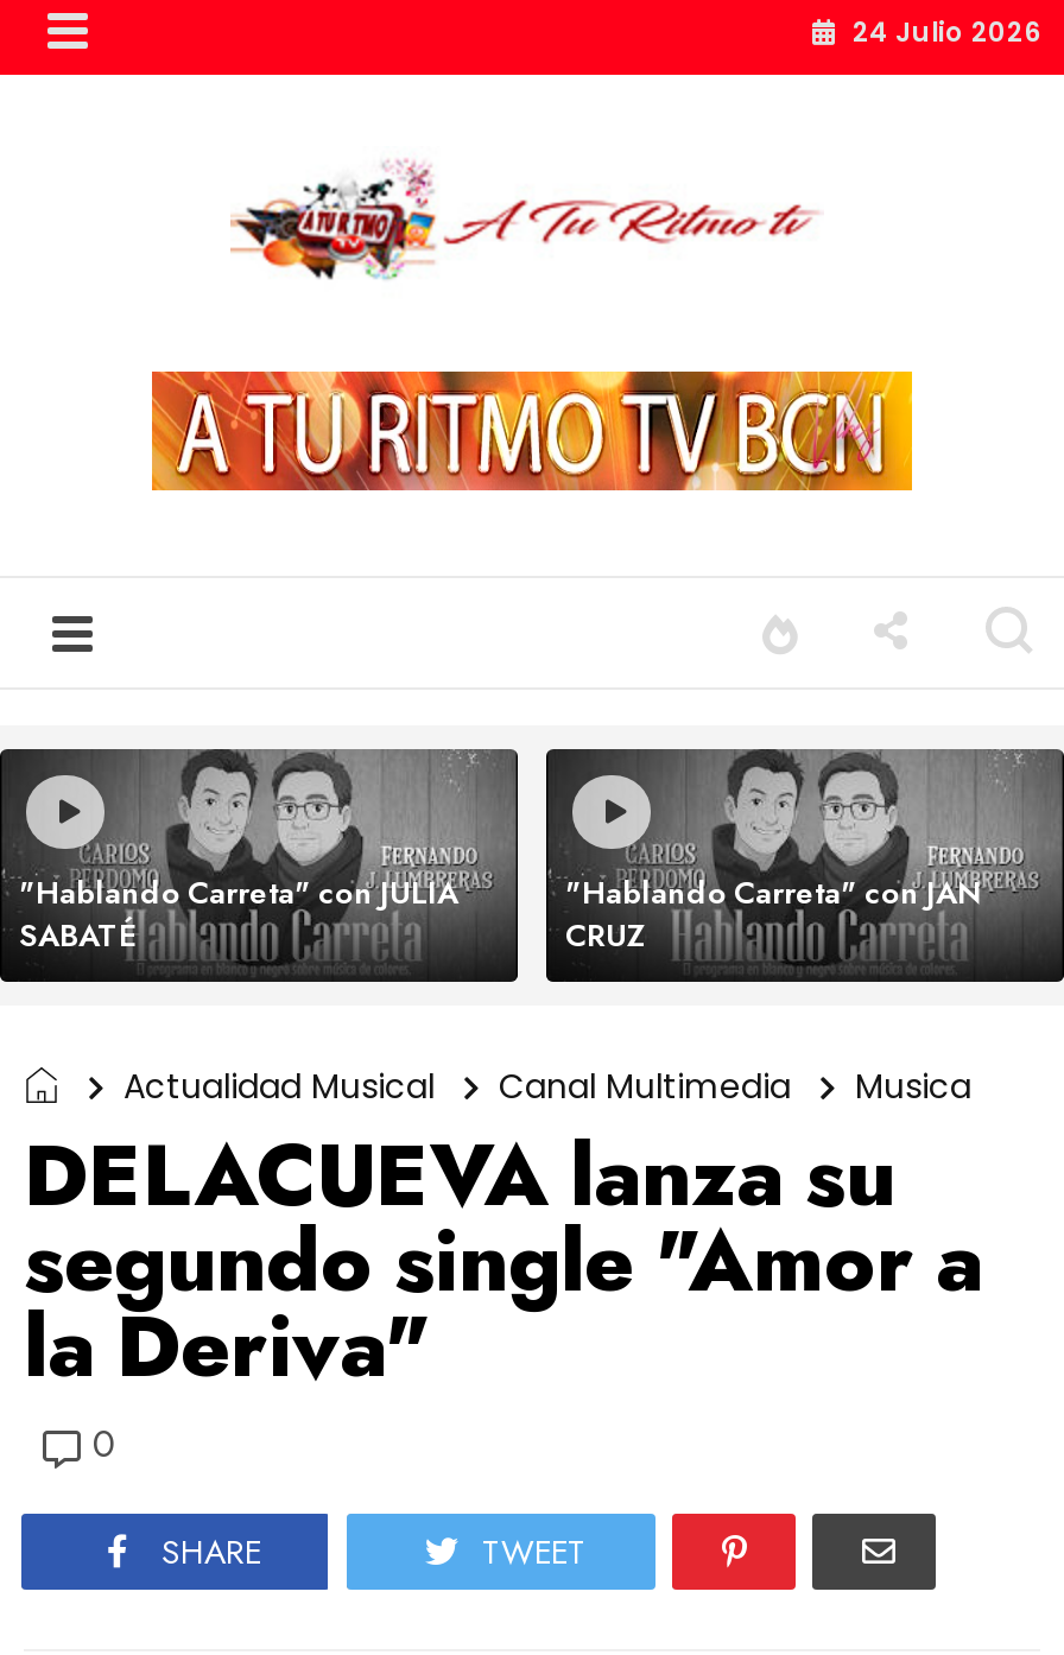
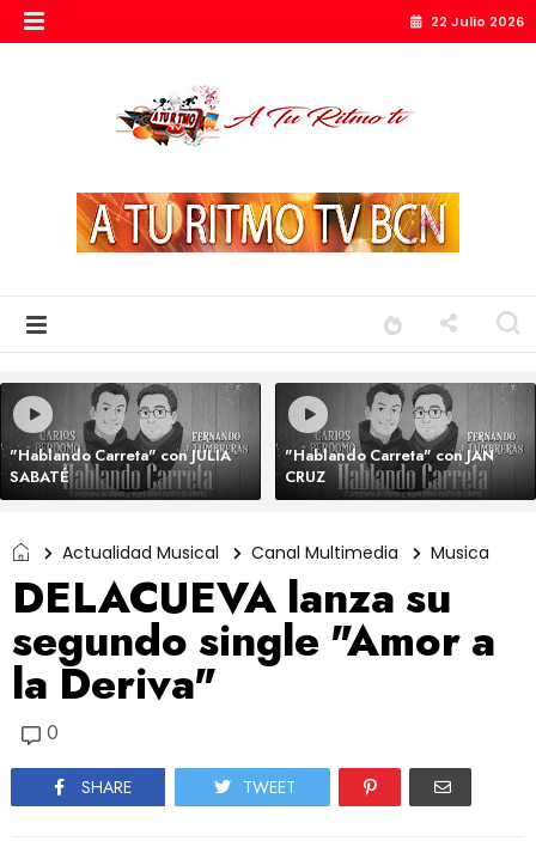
- 24 Julio 2026
+ 22 Julio 2026
